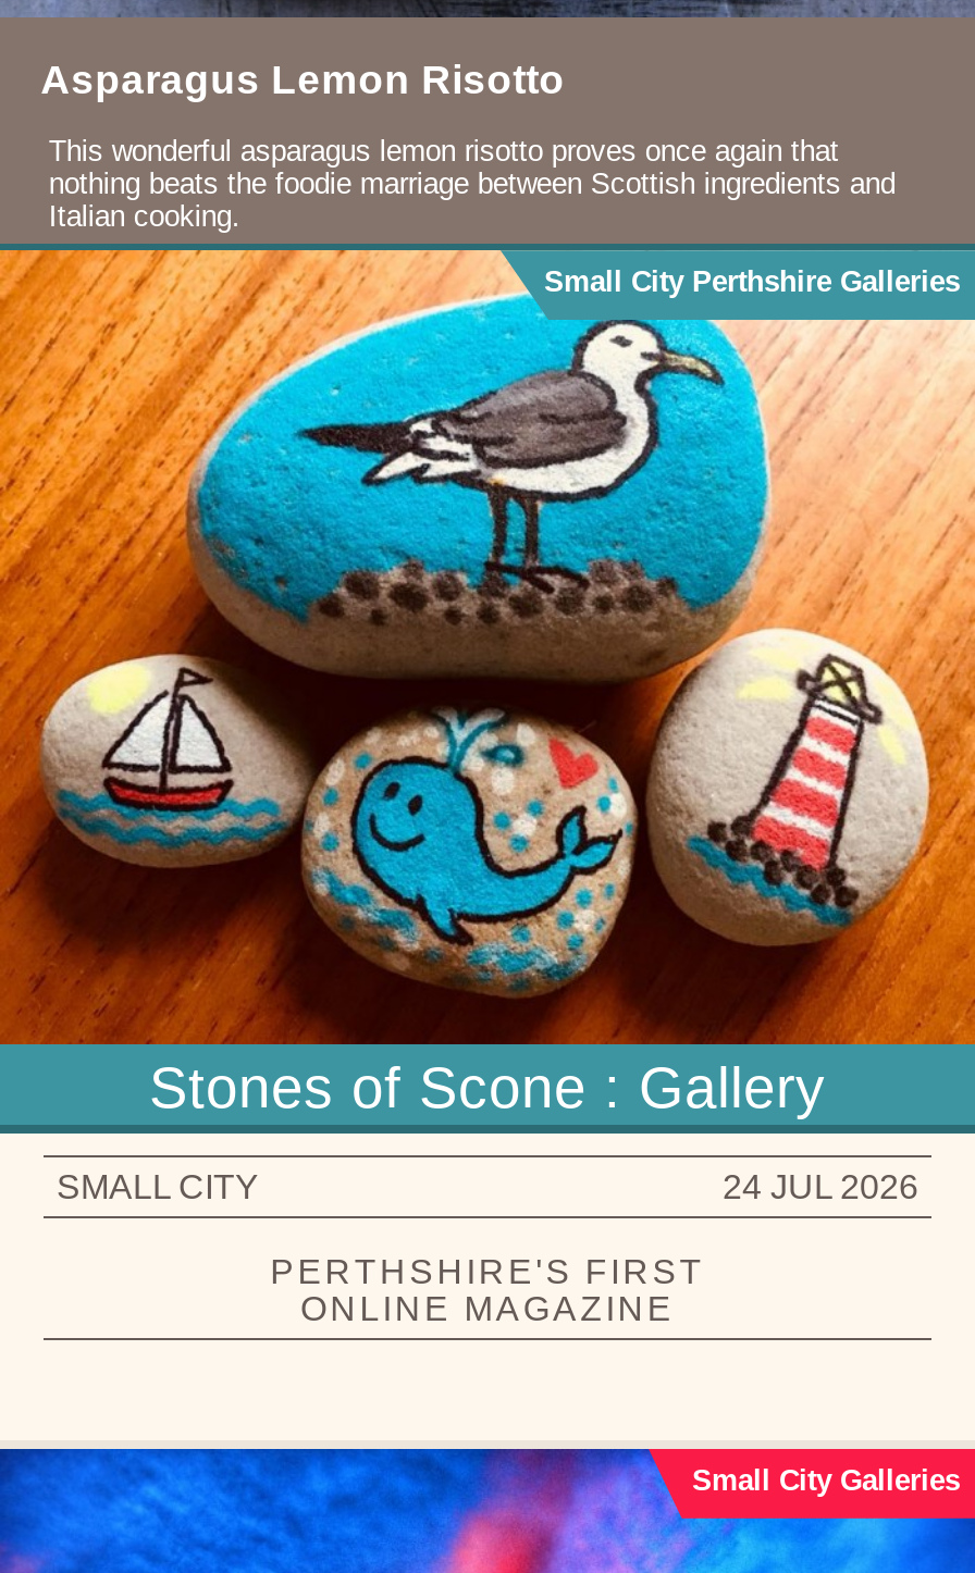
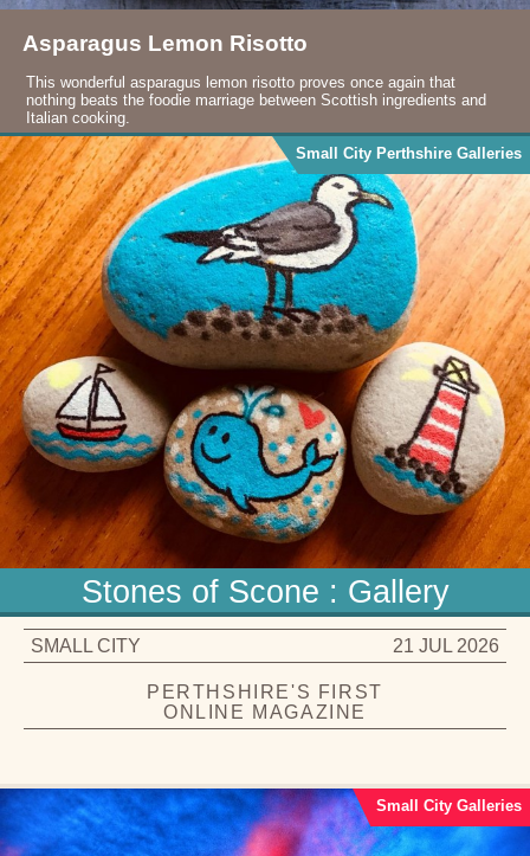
- 24 JUL 2026
+ 21 JUL 2026
